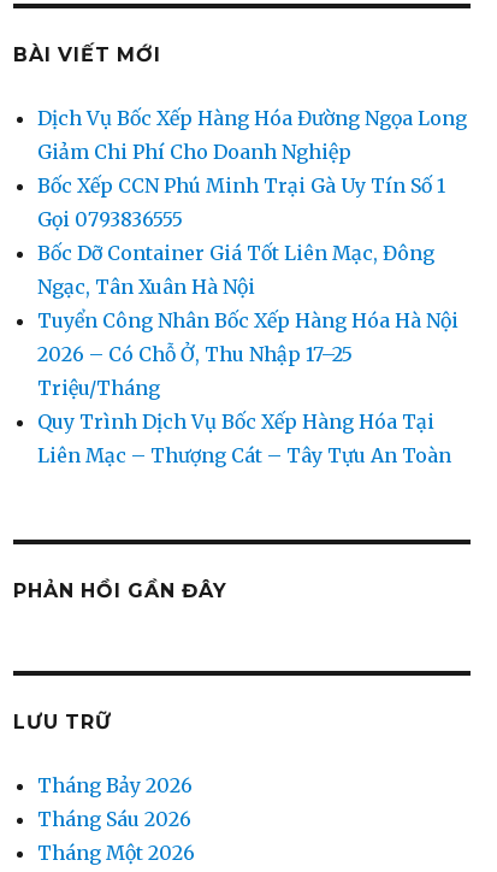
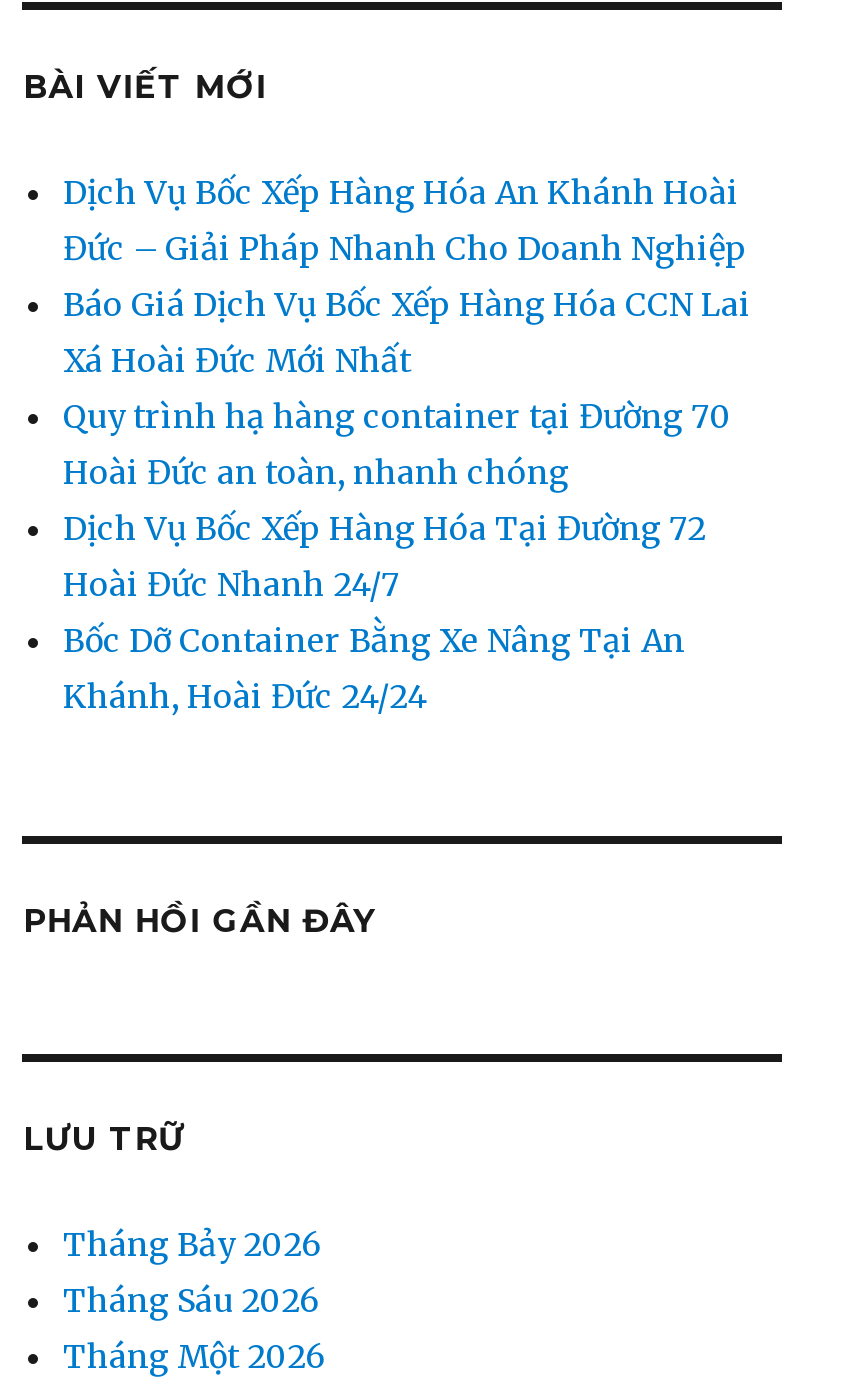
- Dịch Vụ Bốc Xếp Hàng Hóa Đường Ngọa Long
- Giảm Chi Phí Cho Doanh Nghiệp
- Bốc Xếp CCN Phú Minh Trại Gà Uy Tín Số 1
- Gọi 0793836555
- Bốc Dỡ Container Giá Tốt Liên Mạc, Đông
- Ngạc, Tân Xuân Hà Nội
- Tuyển Công Nhân Bốc Xếp Hàng Hóa Hà Nội
- 2026 – Có Chỗ Ở, Thu Nhập 17–25
- Triệu/Tháng
- Quy Trình Dịch Vụ Bốc Xếp Hàng Hóa Tại
- Liên Mạc – Thượng Cát – Tây Tựu An Toàn
+ Dịch Vụ Bốc Xếp Hàng Hóa An Khánh Hoài
+ Đức – Giải Pháp Nhanh Cho Doanh Nghiệp
+ Báo Giá Dịch Vụ Bốc Xếp Hàng Hóa CCN Lai
+ Xá Hoài Đức Mới Nhất
+ Quy trình hạ hàng container tại Đường 70
+ Hoài Đức an toàn, nhanh chóng
+ Dịch Vụ Bốc Xếp Hàng Hóa Tại Đường 72
+ Hoài Đức Nhanh 24/7
+ Bốc Dỡ Container Bằng Xe Nâng Tại An
+ Khánh, Hoài Đức 24/24
